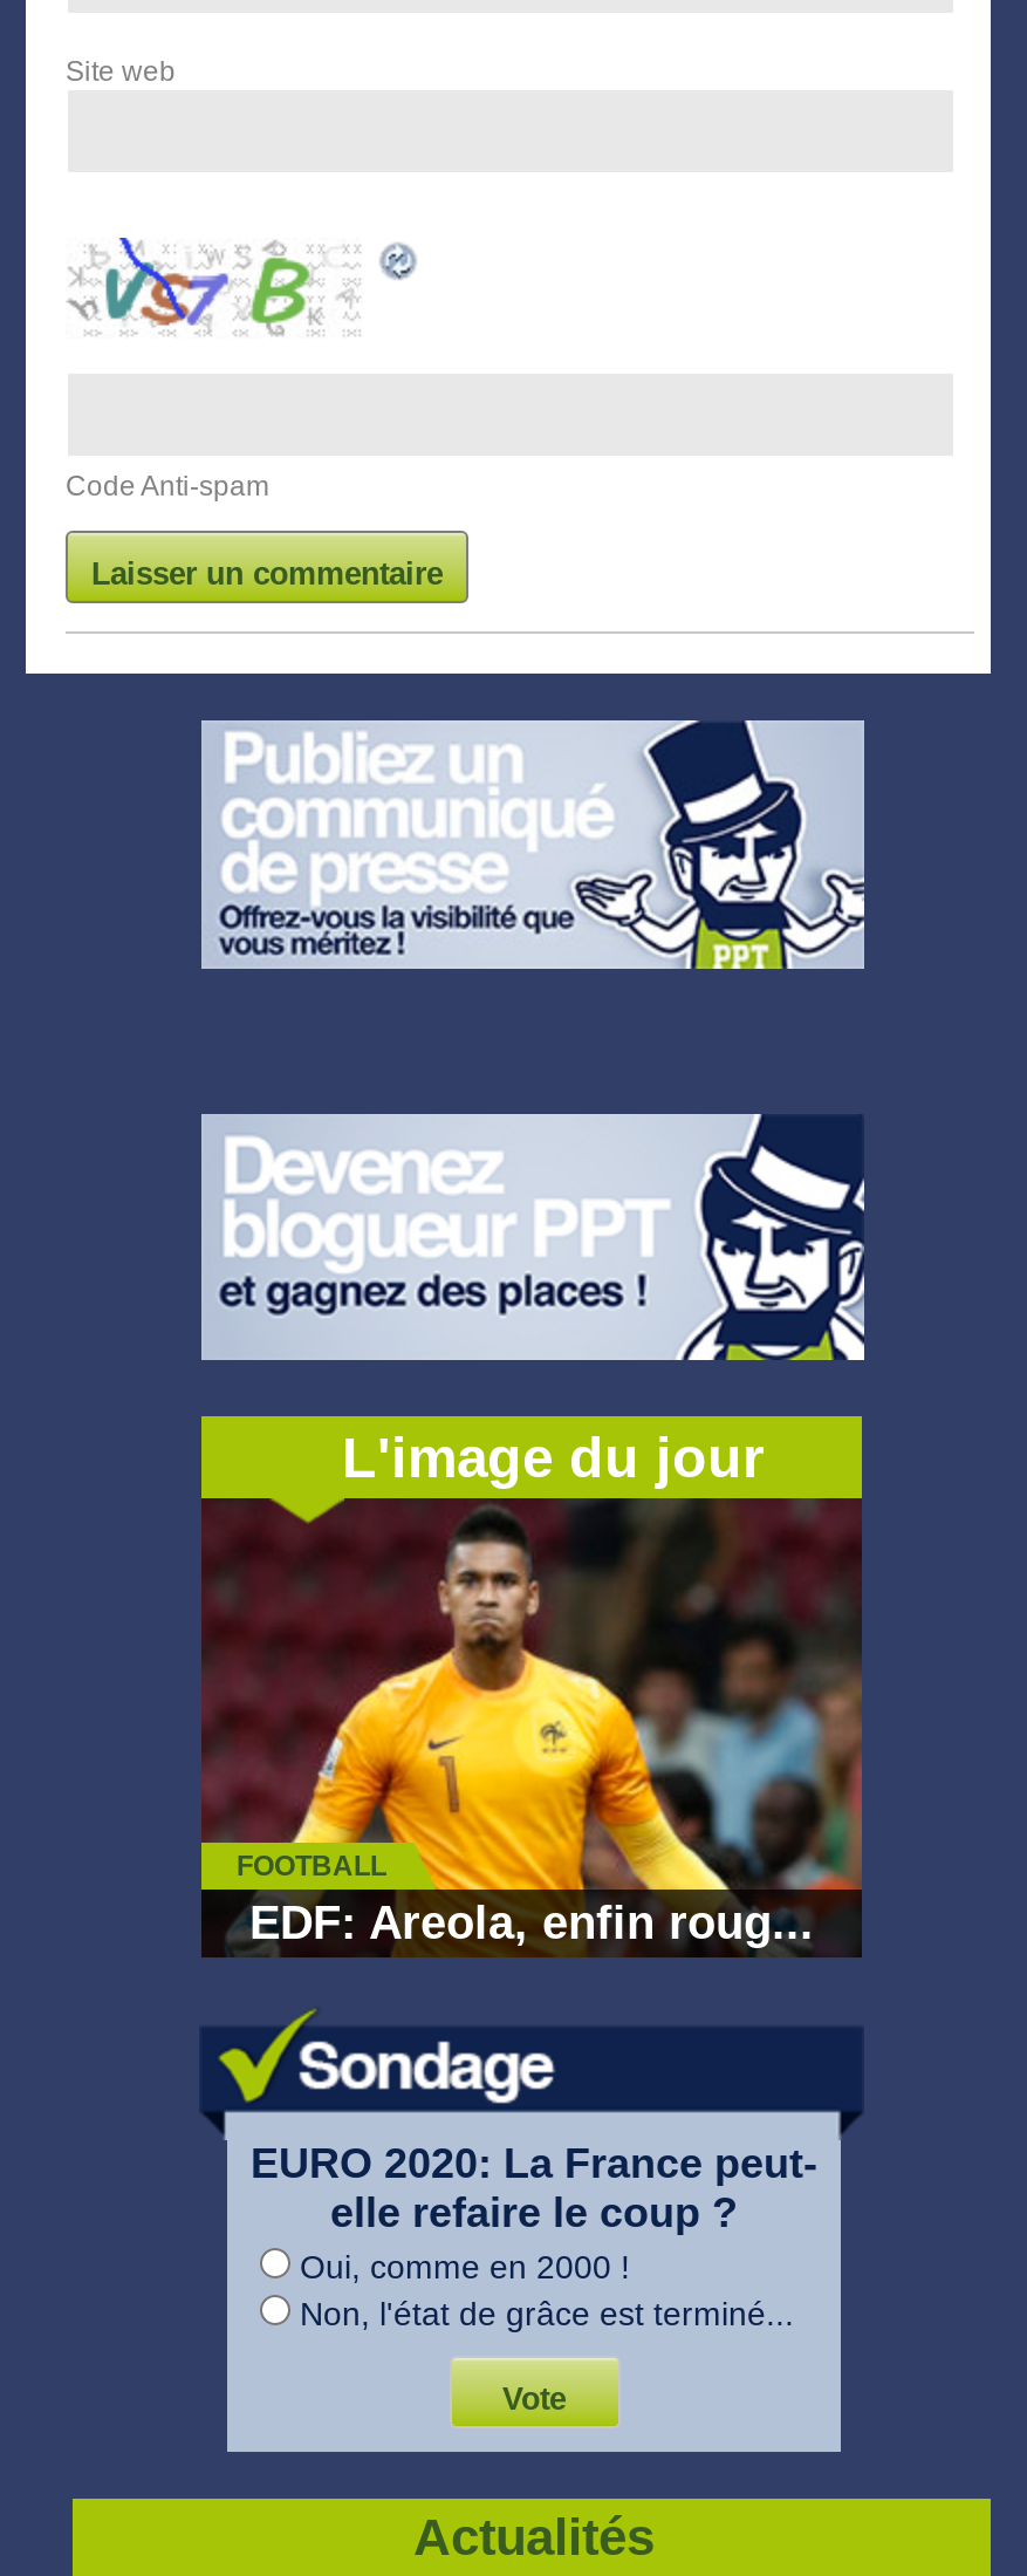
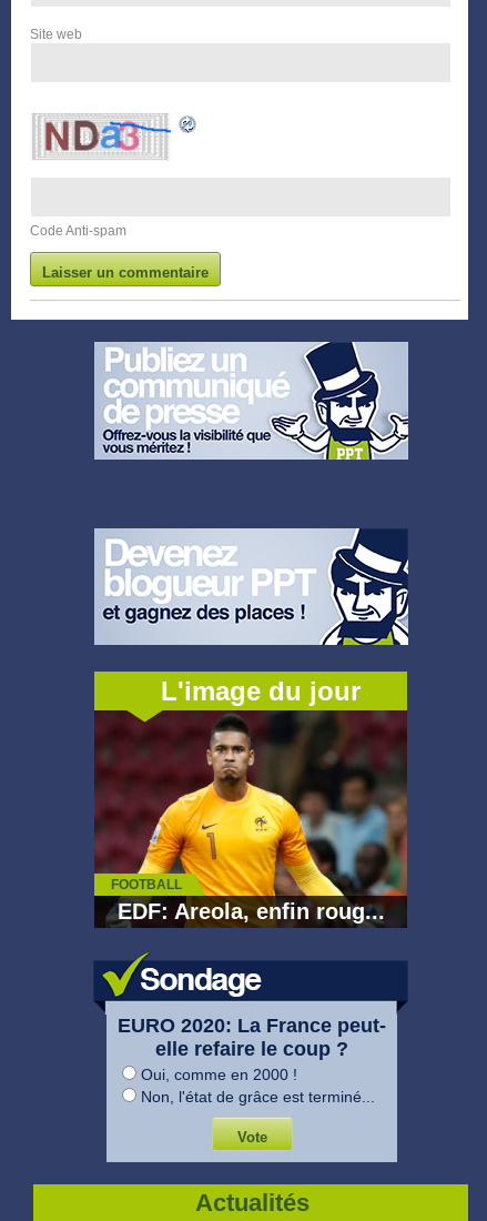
- [image]
+ [image]
